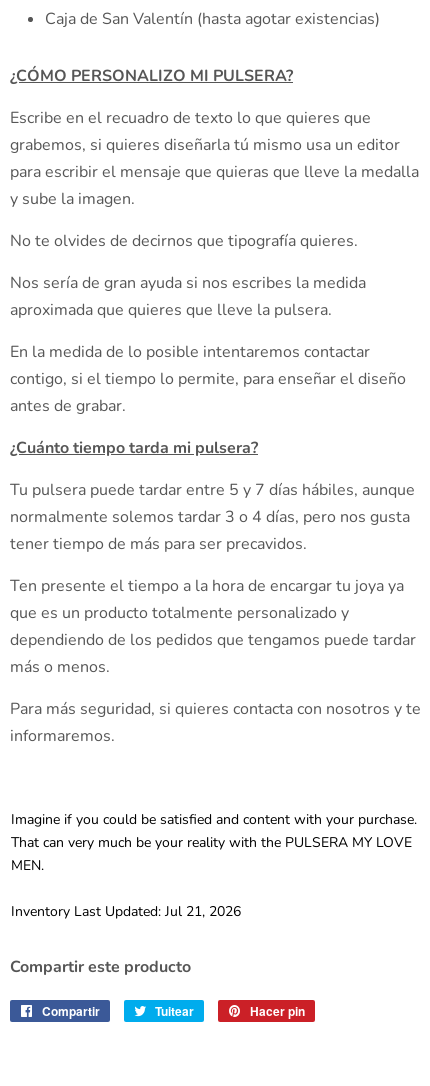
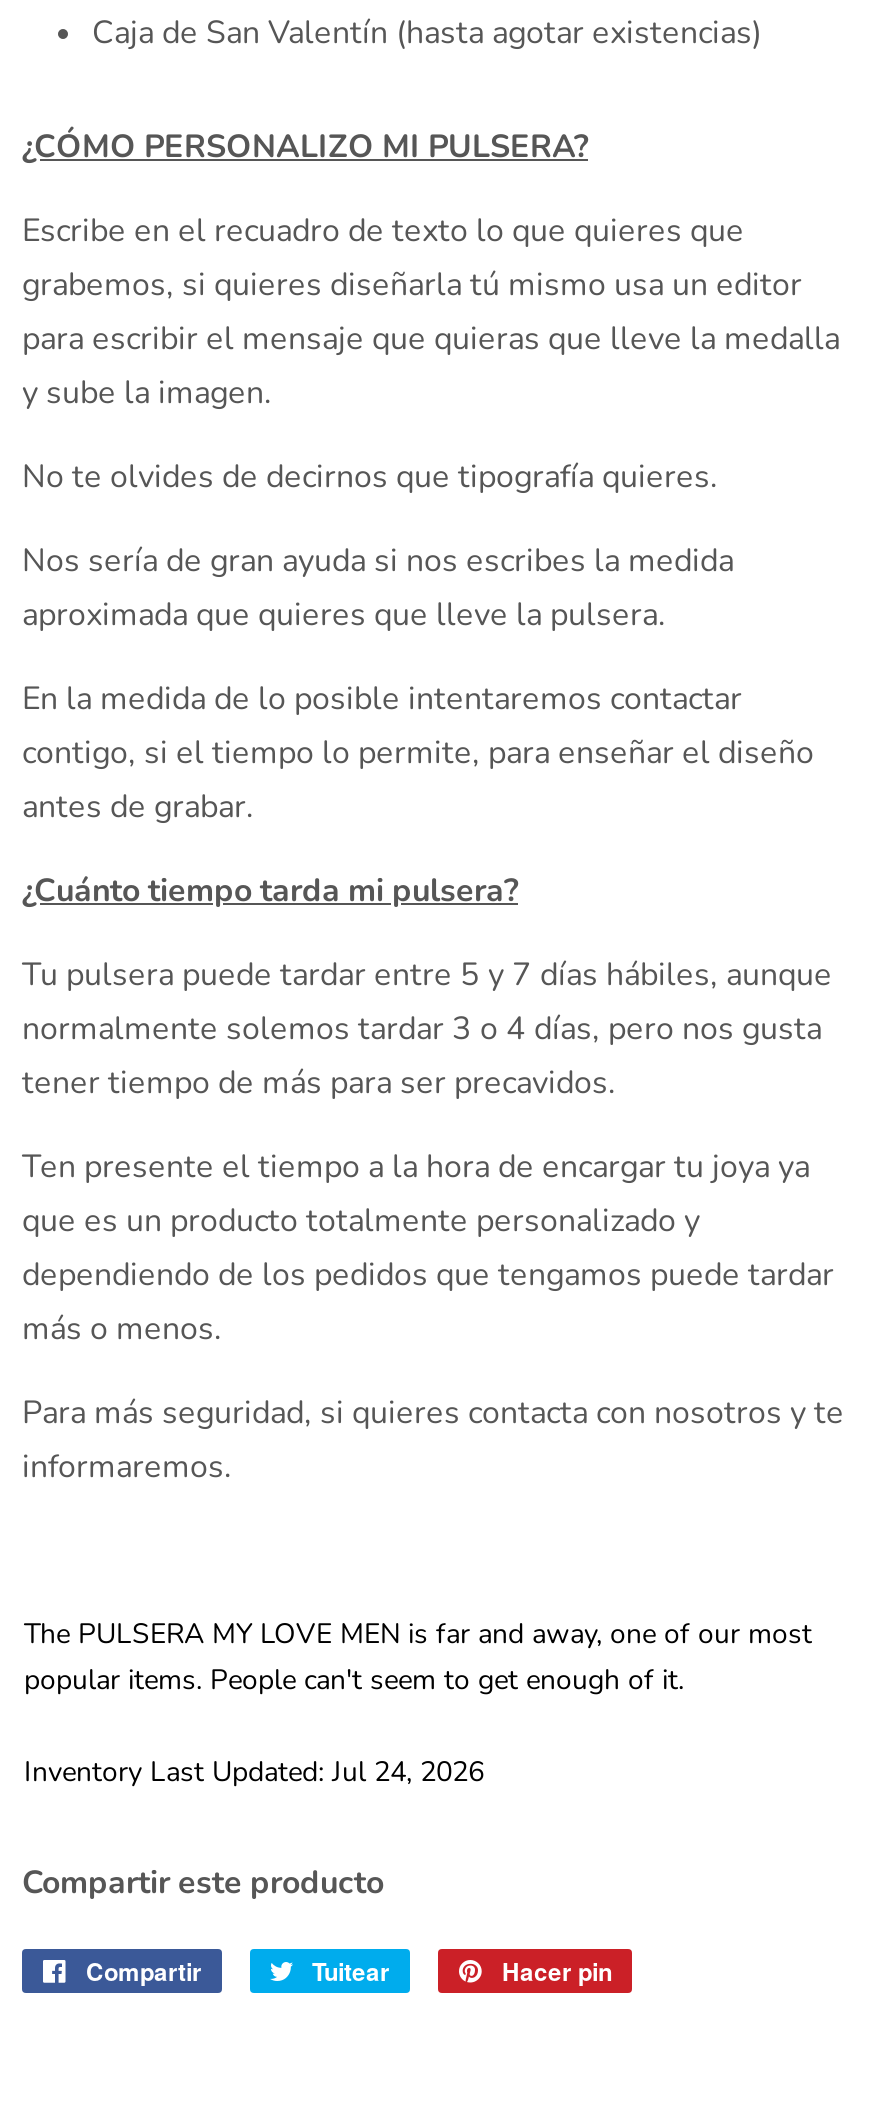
- Imagine if you could be satisfied and content with your purchase.
- That can very much be your reality with the PULSERA MY LOVE
- MEN.
+ The PULSERA MY LOVE MEN is far and away, one of our most
+ popular items. People can't seem to get enough of it.

- Inventory Last Updated: Jul 21, 2026
+ Inventory Last Updated: Jul 24, 2026
